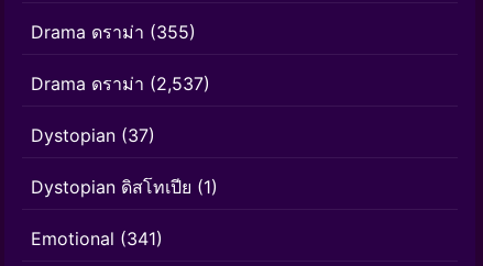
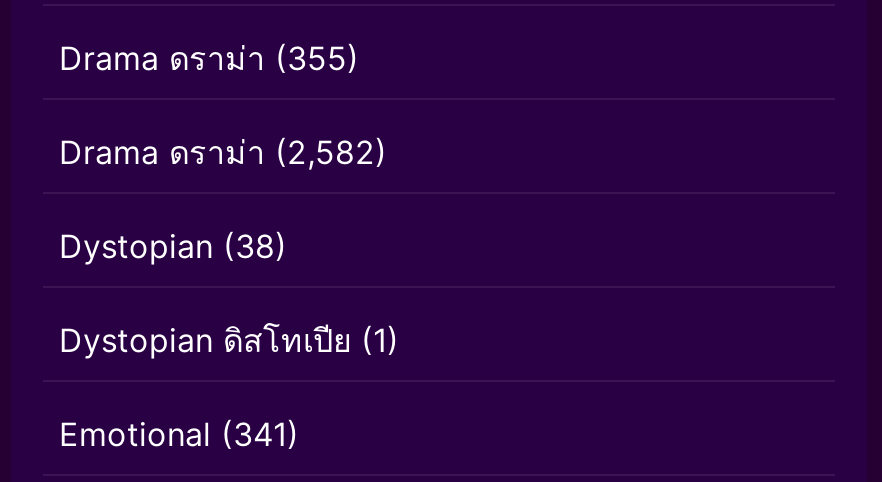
- Drama ดราม่า(2,537)
+ Drama ดราม่า(2,582)

- Dystopian (37)
+ Dystopian (38)
